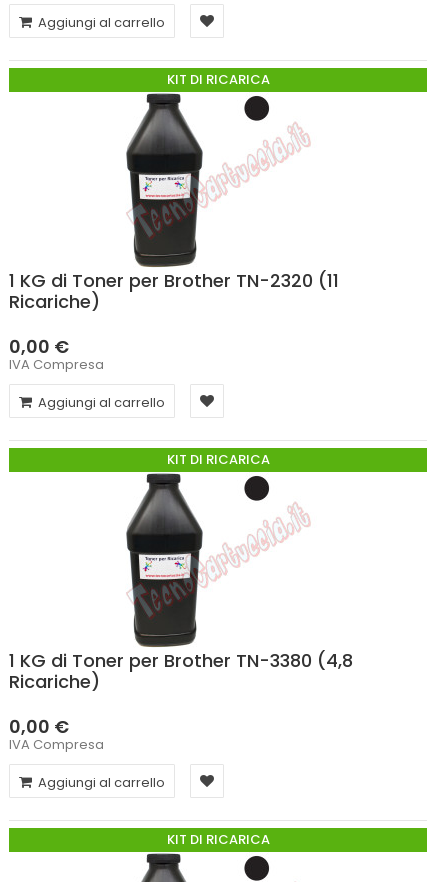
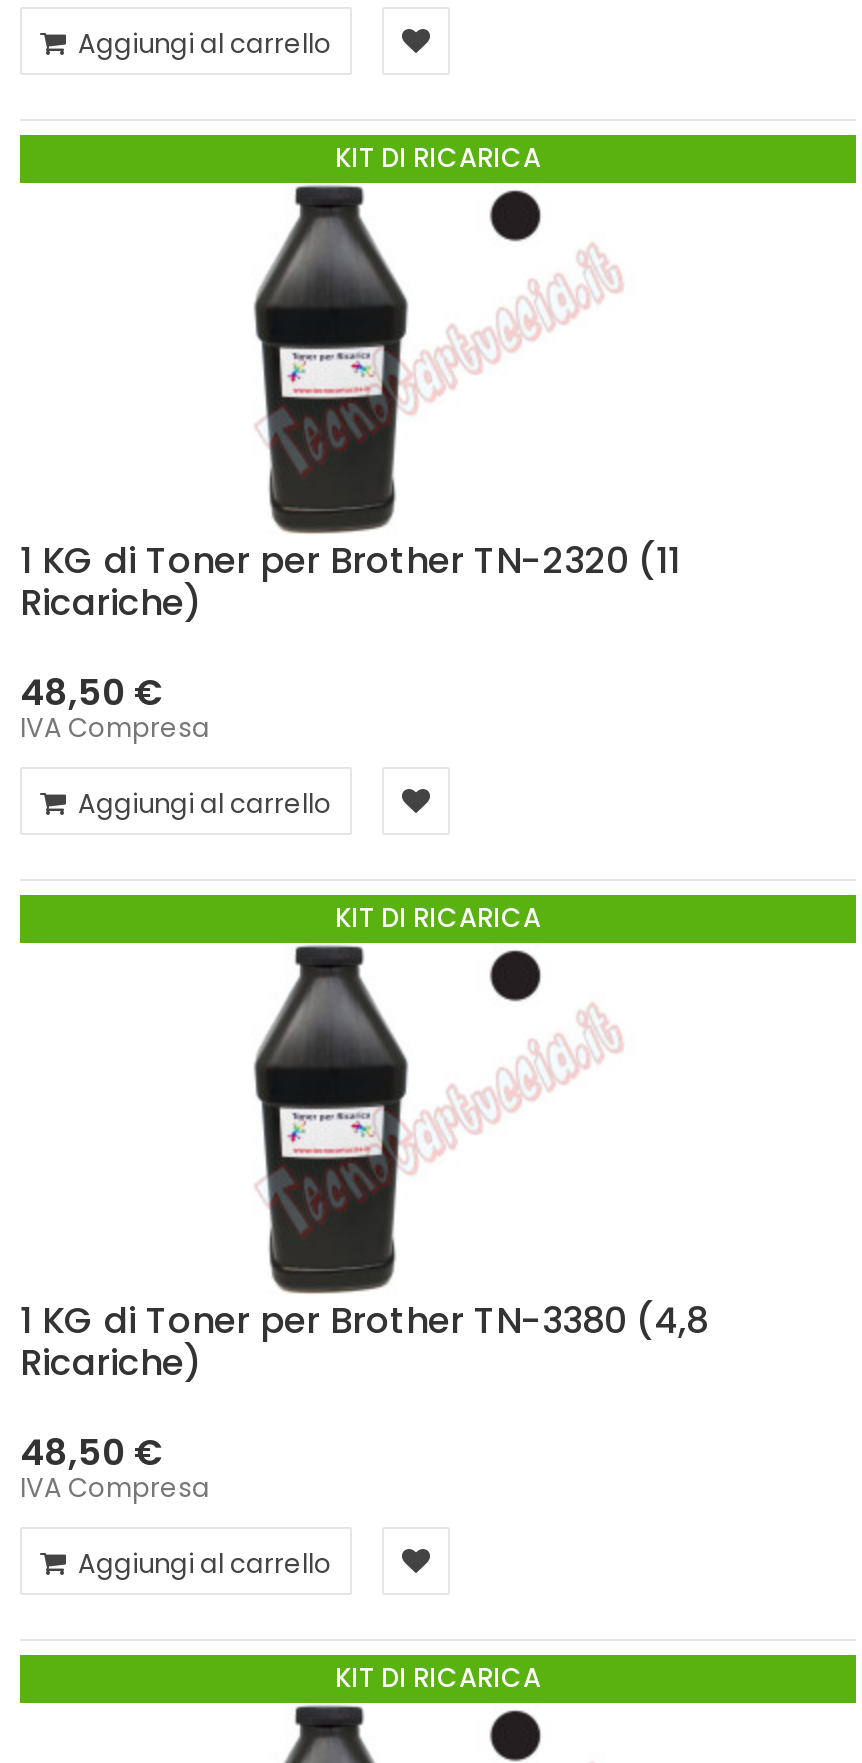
- 0,00 €
+ 48,50 €

- 0,00 €
+ 48,50 €
